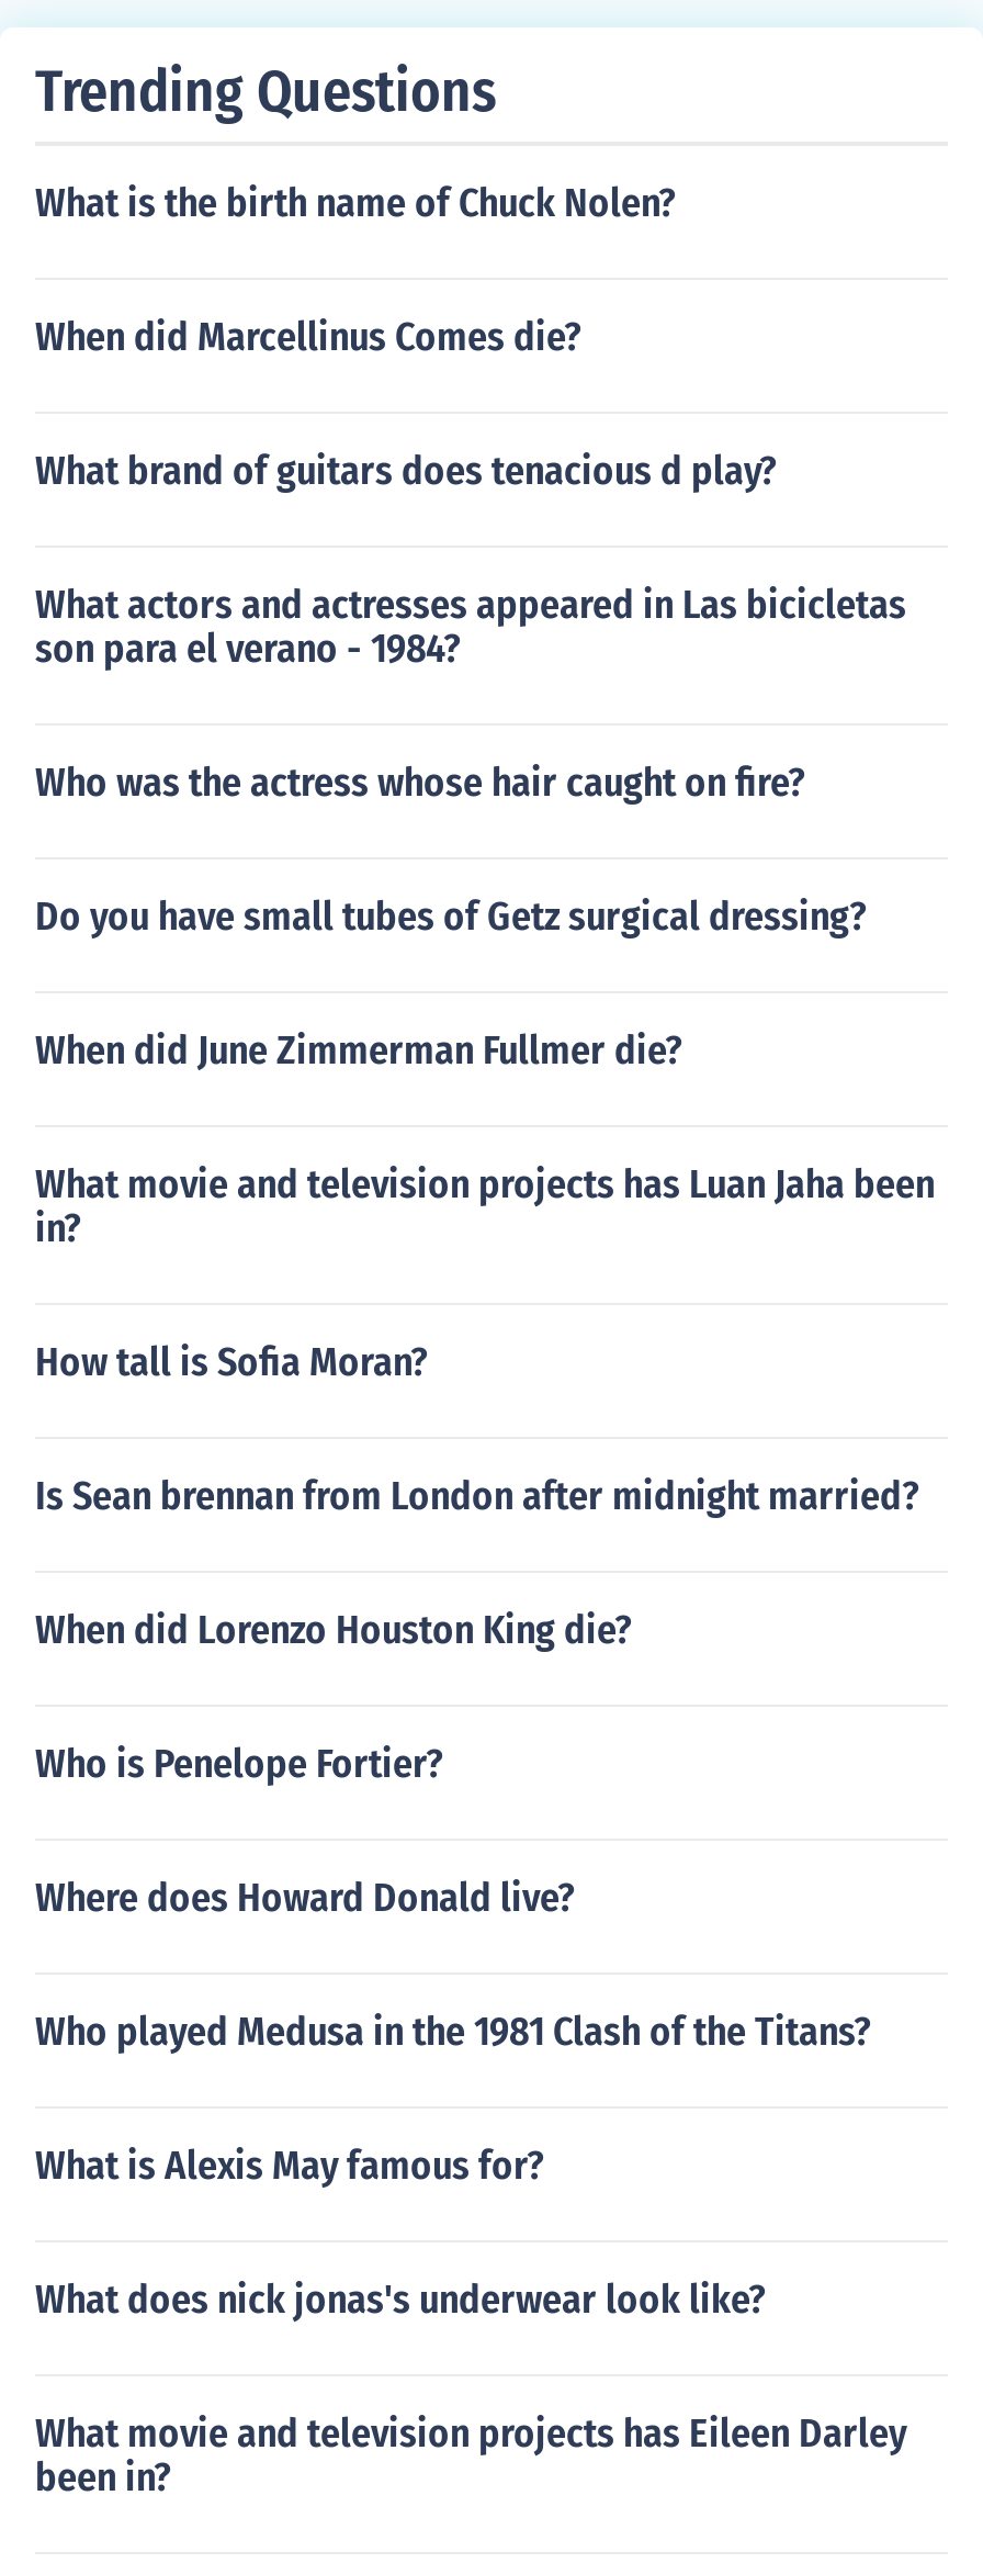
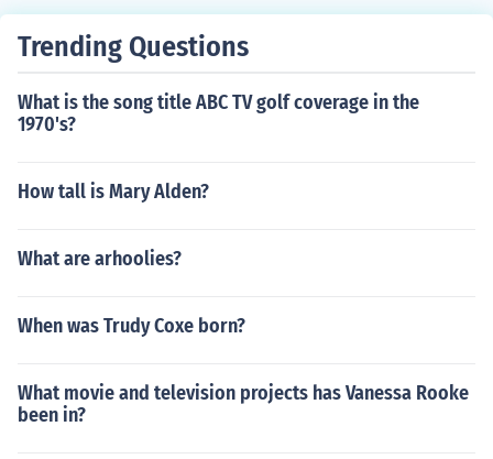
- What is the birth name of Chuck Nolen?
- When did Marcellinus Comes die?
- What brand of guitars does tenacious d play?
- What actors and actresses appeared in Las bicicletas
- son para el verano - 1984?
- Who was the actress whose hair caught on fire?
- Do you have small tubes of Getz surgical dressing?
- When did June Zimmerman Fullmer die?
- What movie and television projects has Luan Jaha been
- in?
- How tall is Sofia Moran?
- Is Sean brennan from London after midnight married?
- When did Lorenzo Houston King die?
- Who is Penelope Fortier?
- Where does Howard Donald live?
- Who played Medusa in the 1981 Clash of the Titans?
- What is Alexis May famous for?
- What does nick jonas's underwear look like?
- What movie and television projects has Eileen Darley
+ What is the song title ABC TV golf coverage in the
+ 1970's?
+ How tall is Mary Alden?
+ What are arhoolies?
+ When was Trudy Coxe born?
+ What movie and television projects has Vanessa Rooke
